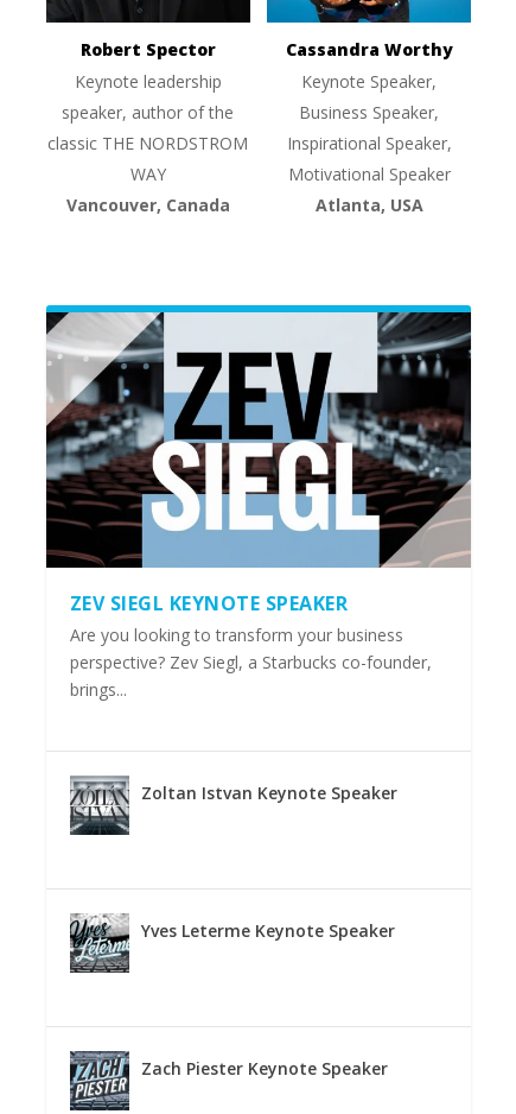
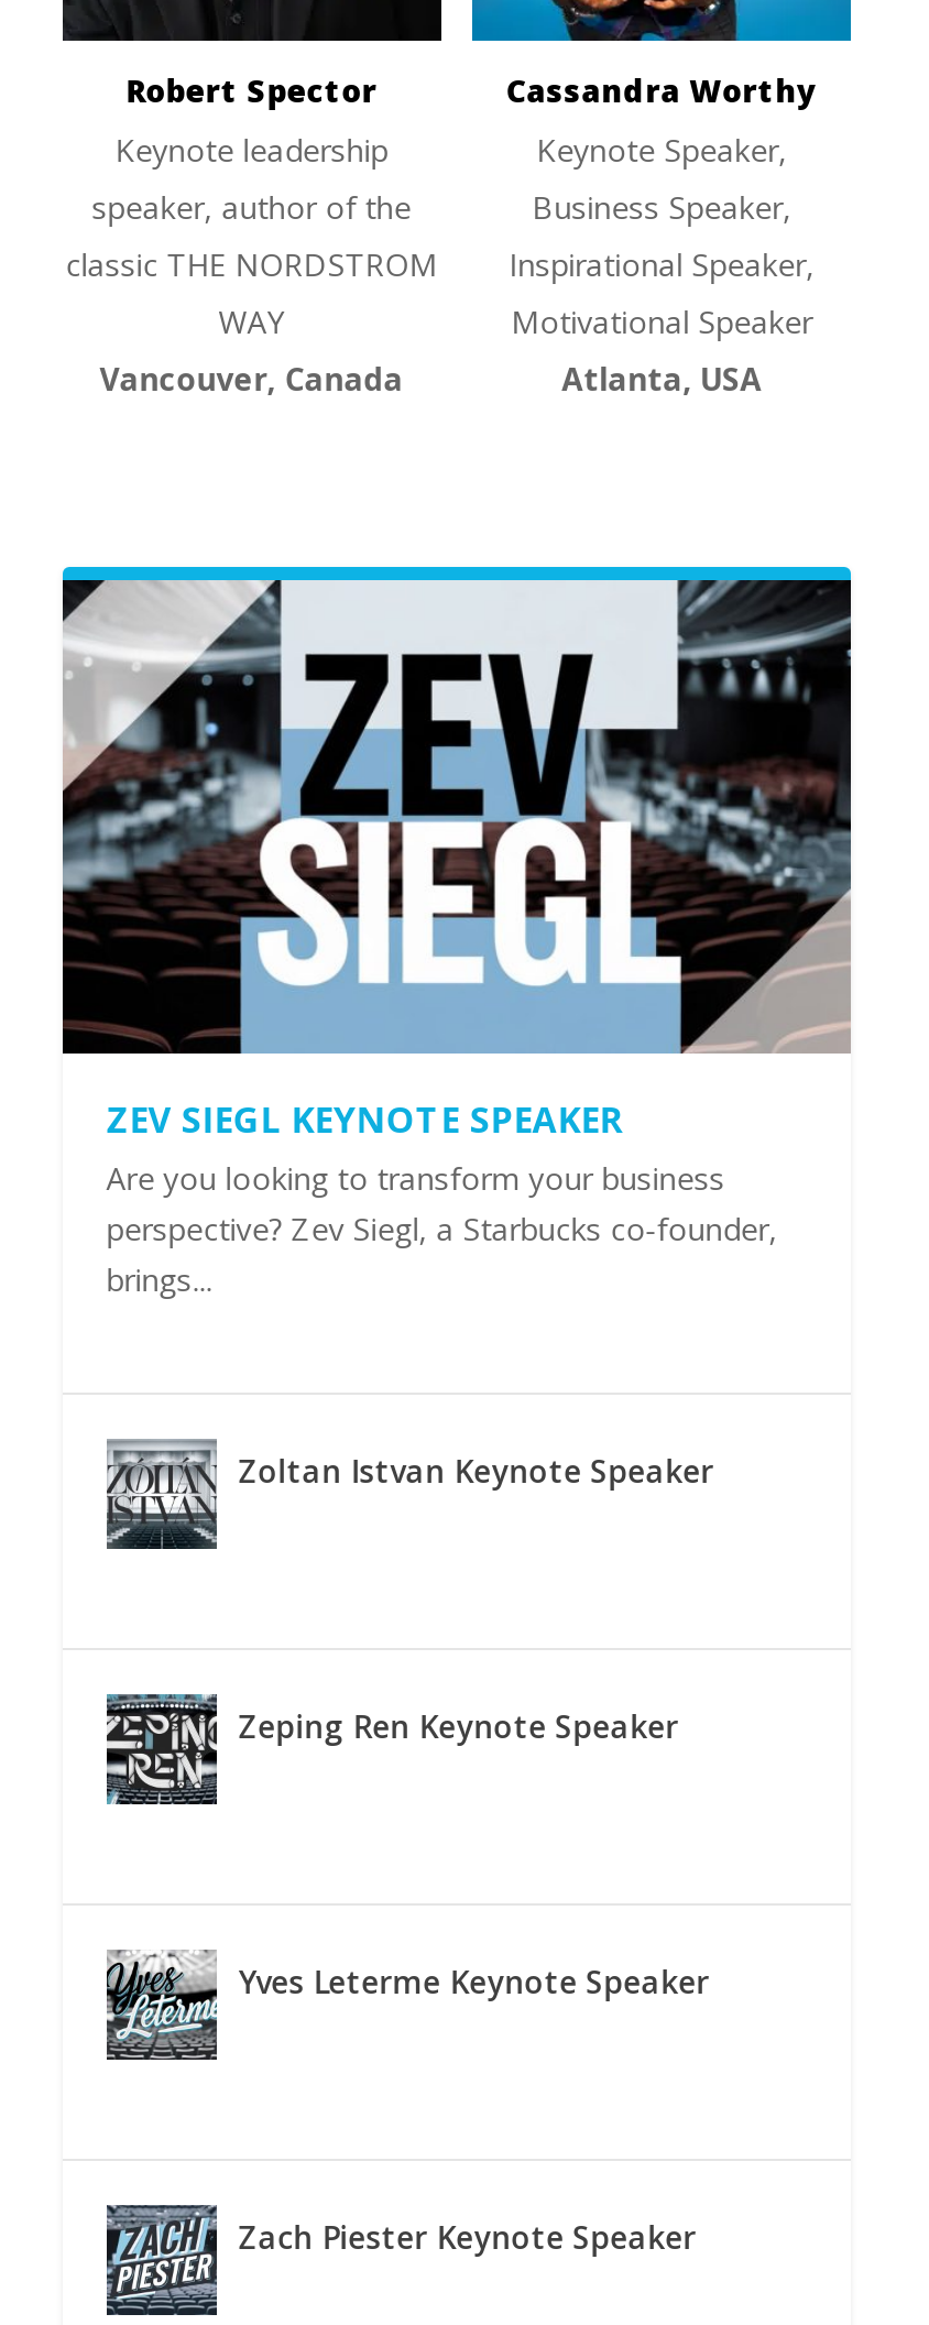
+ [image]
+ Zeping Ren Keynote Speaker
